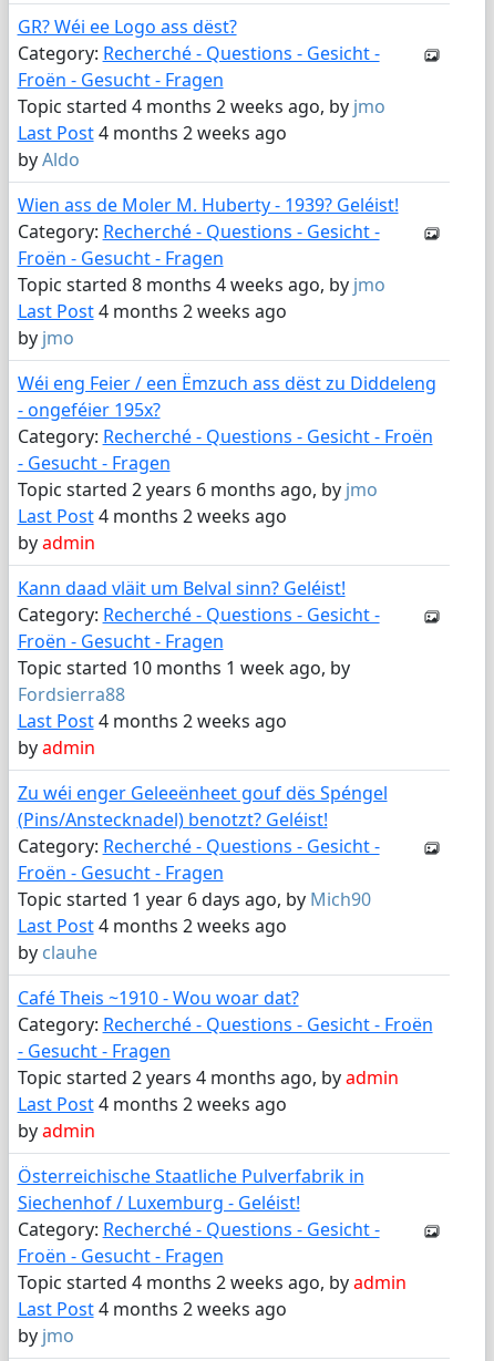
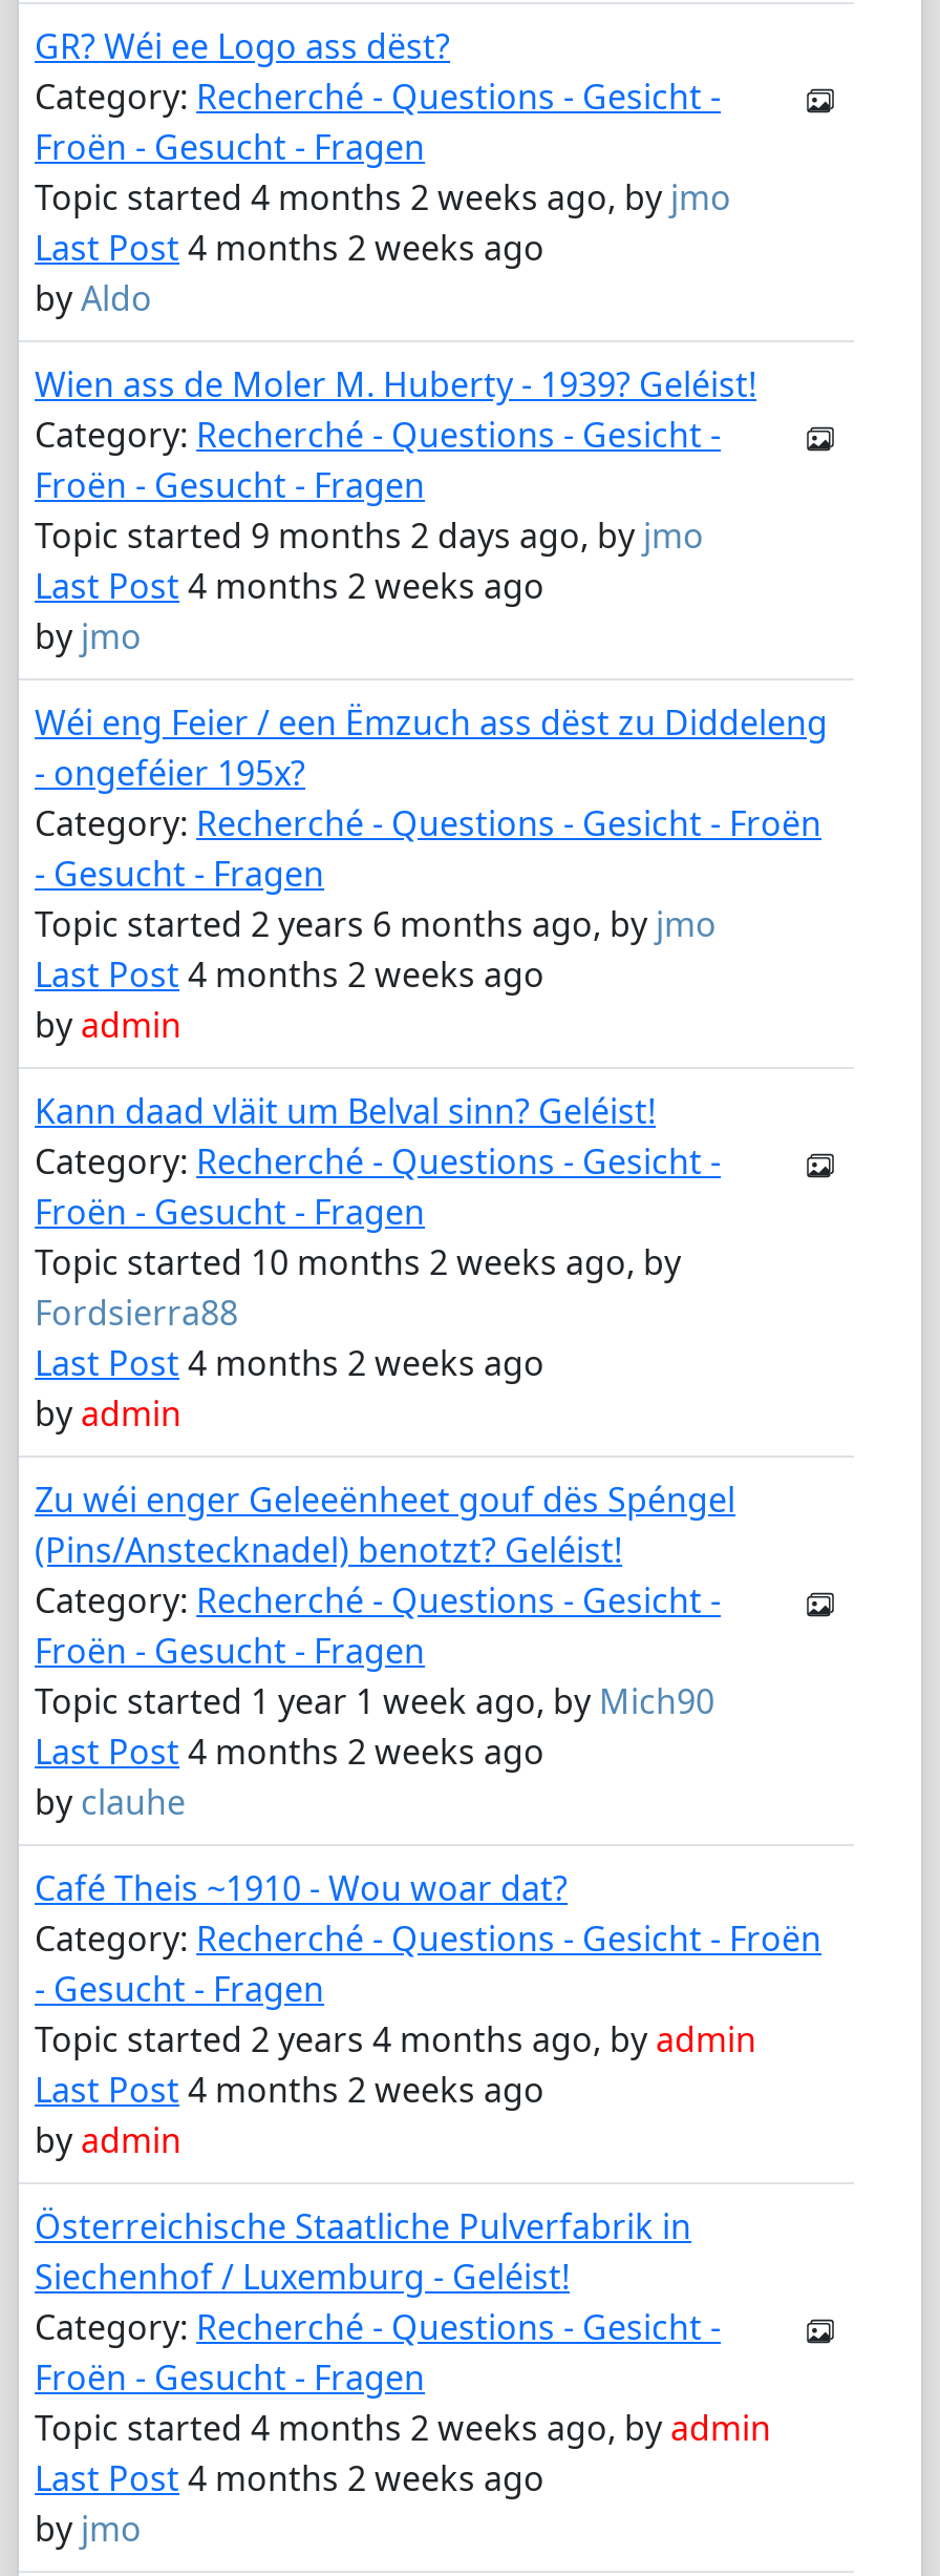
- Topic started 8 months 4 weeks ago, by jmo
+ Topic started 9 months 2 days ago, by jmo

- Topic started 10 months 1 week ago, by
+ Topic started 10 months 2 weeks ago, by

- Topic started 1 year 6 days ago, by Mich90
+ Topic started 1 year 1 week ago, by Mich90
